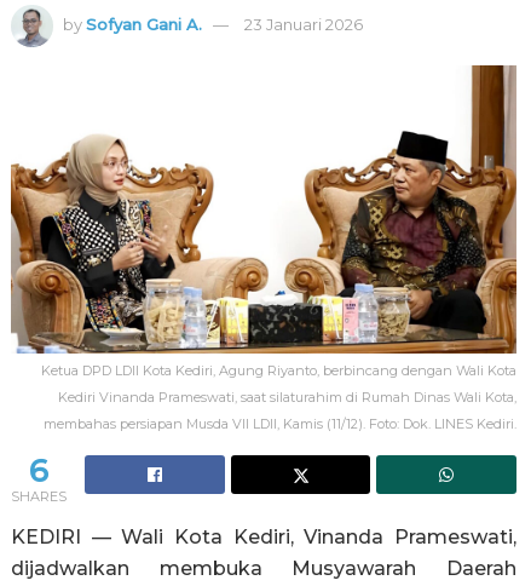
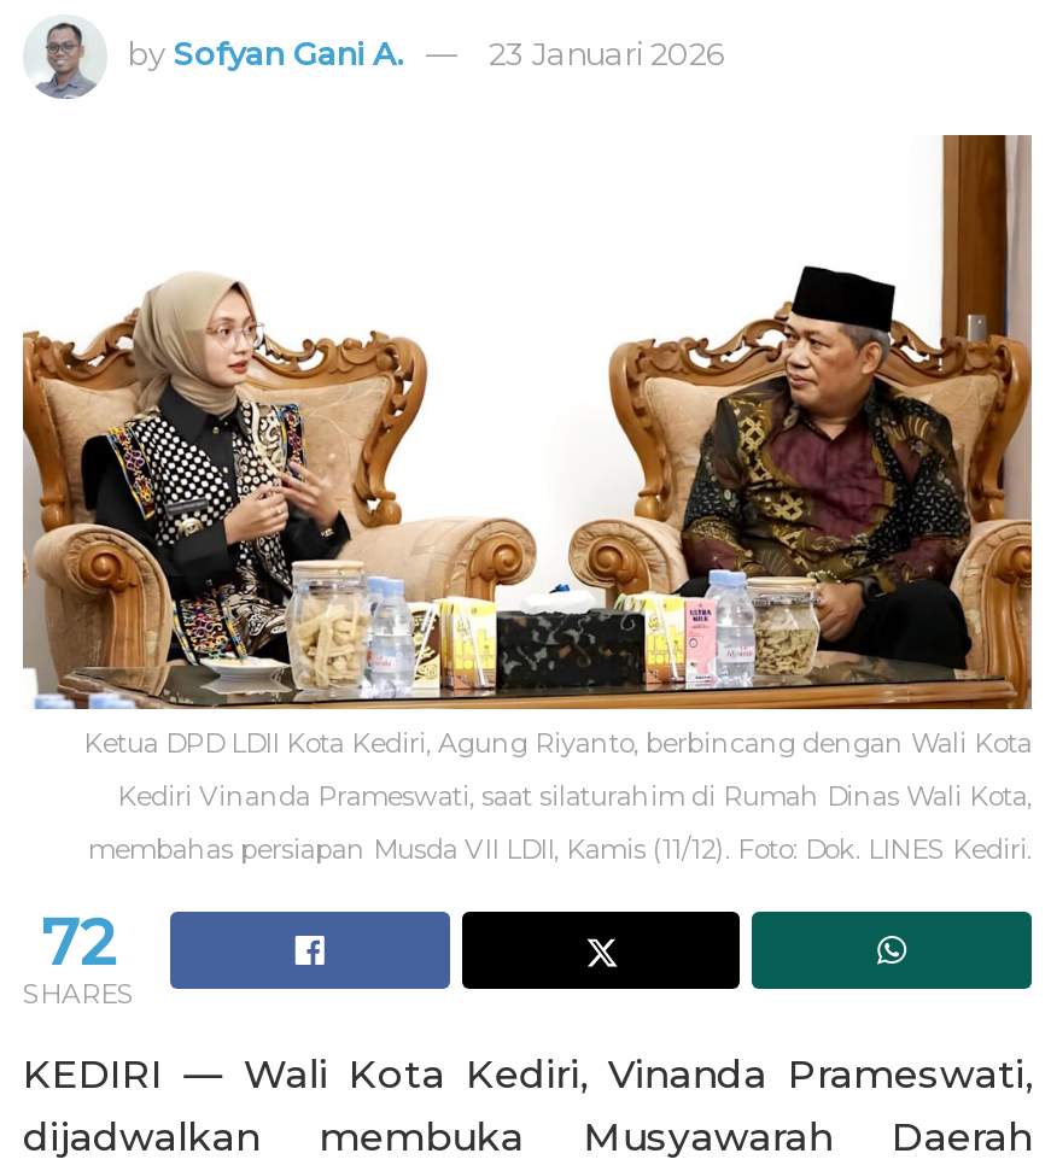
- 6
+ 72
